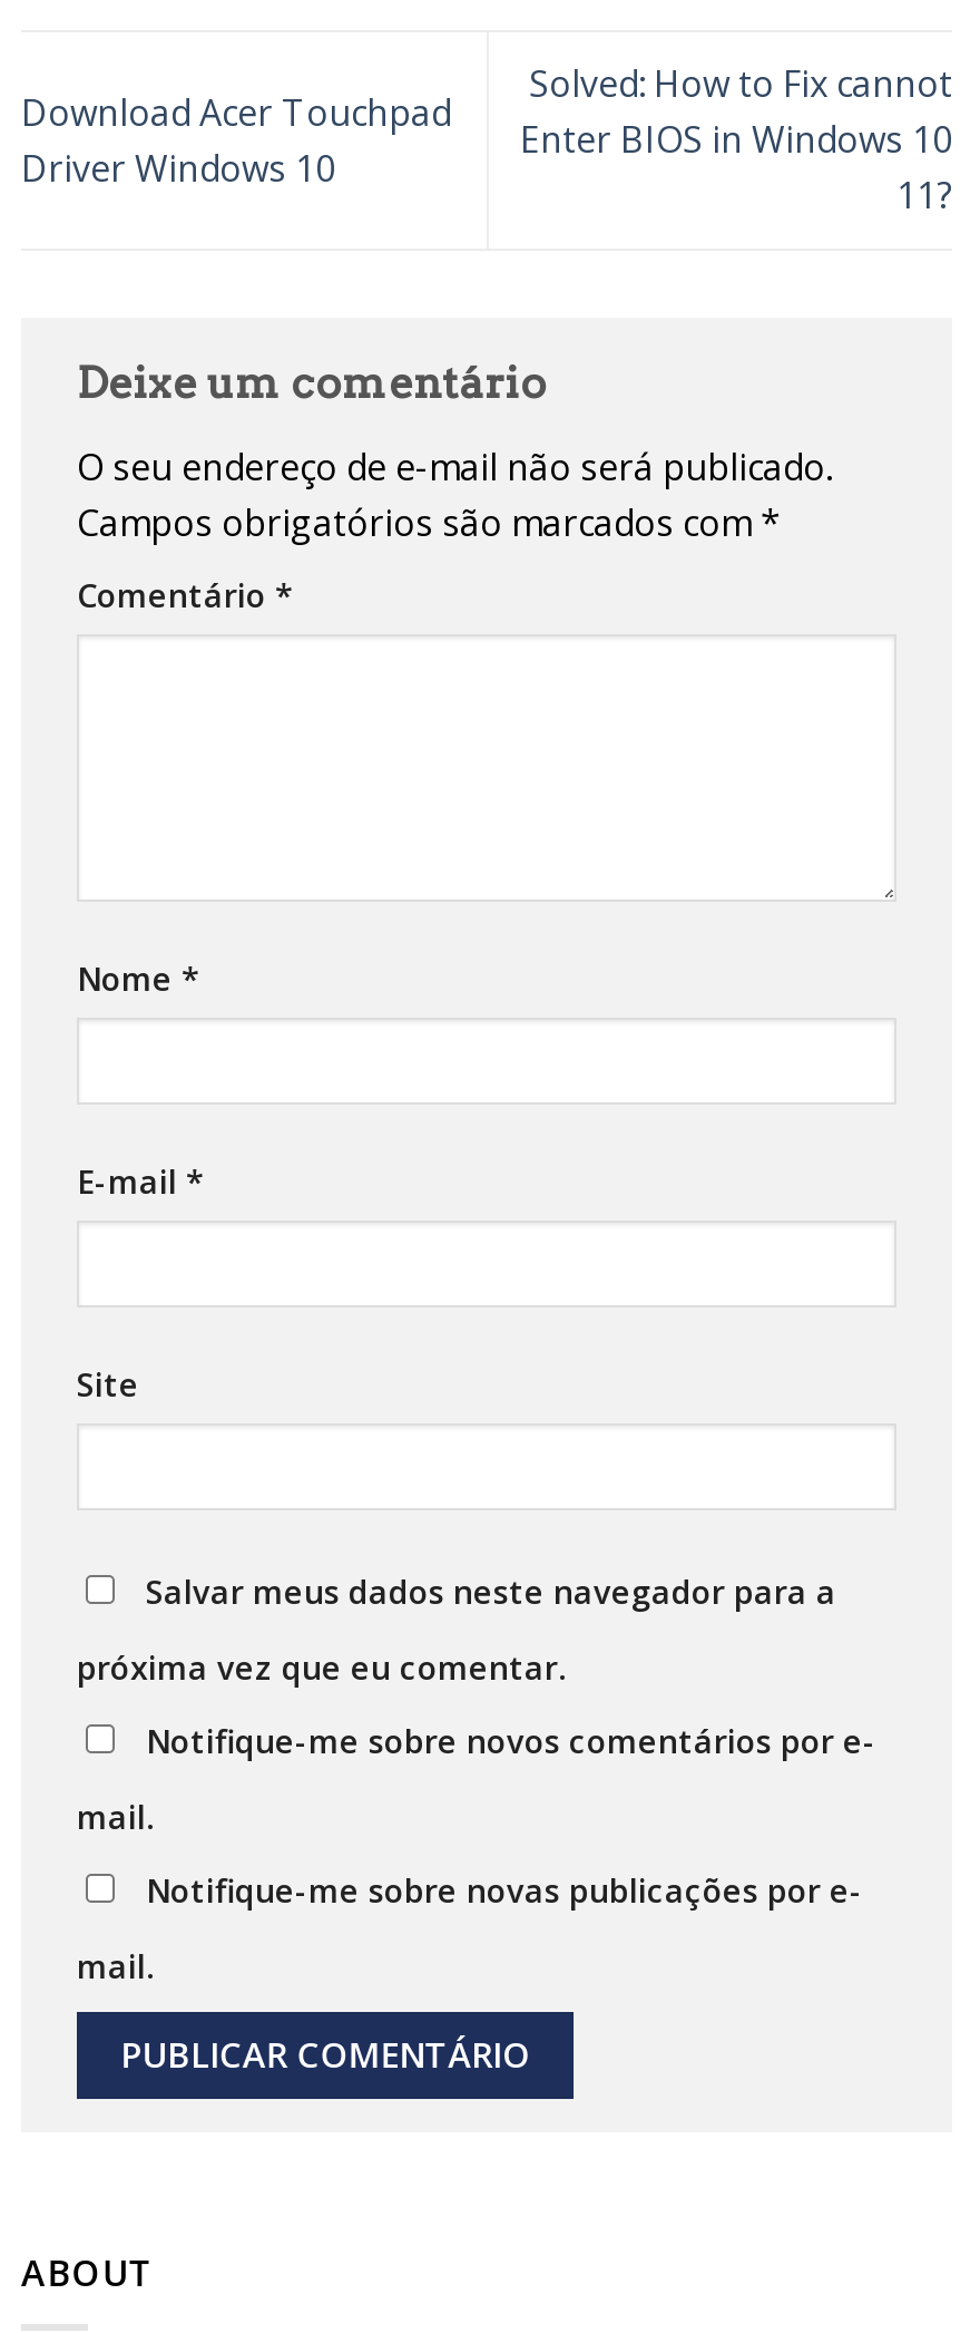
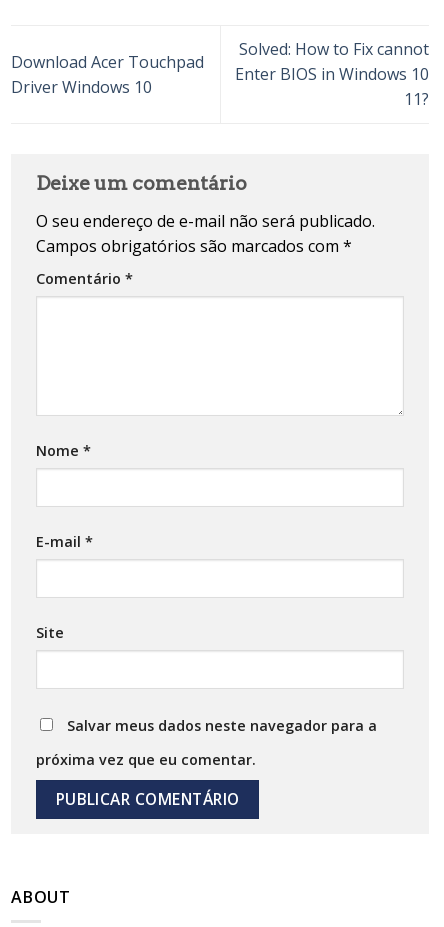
- Notifique-me sobre novos comentários por e-
- mail.
- Notifique-me sobre novas publicações por e-
- mail.
